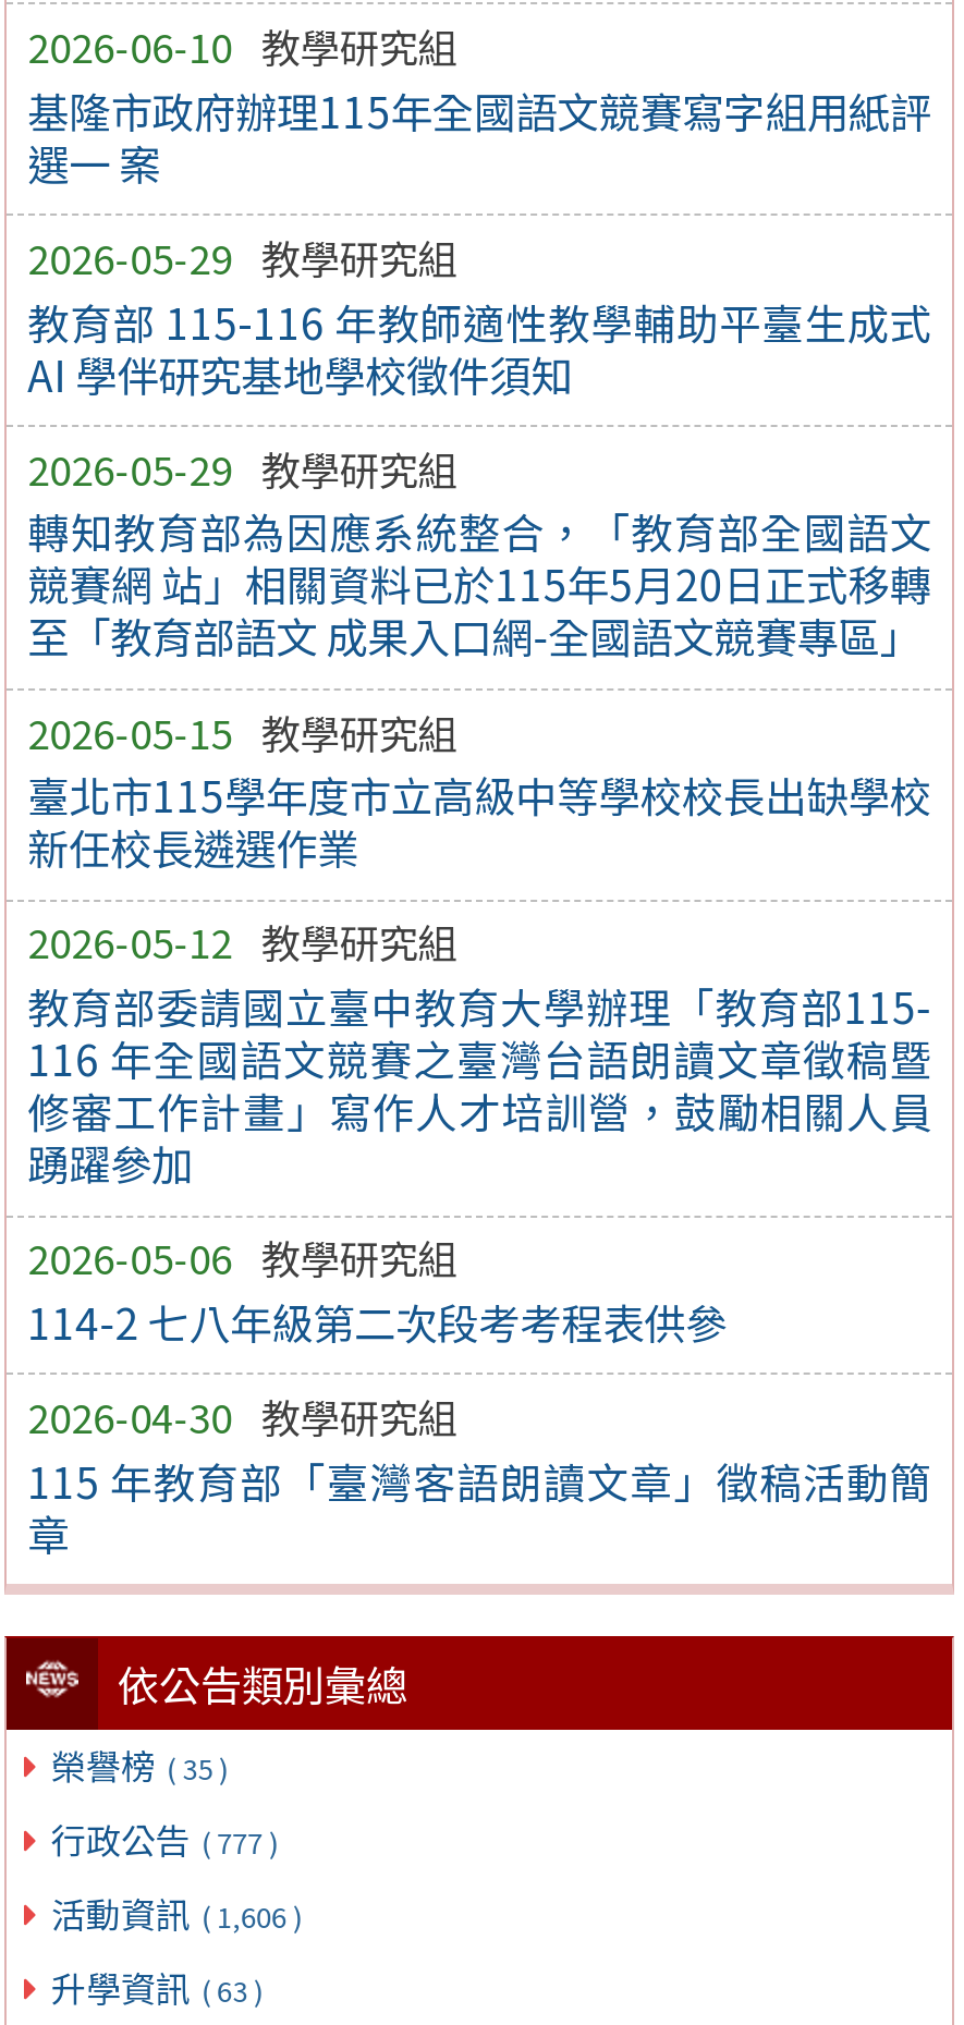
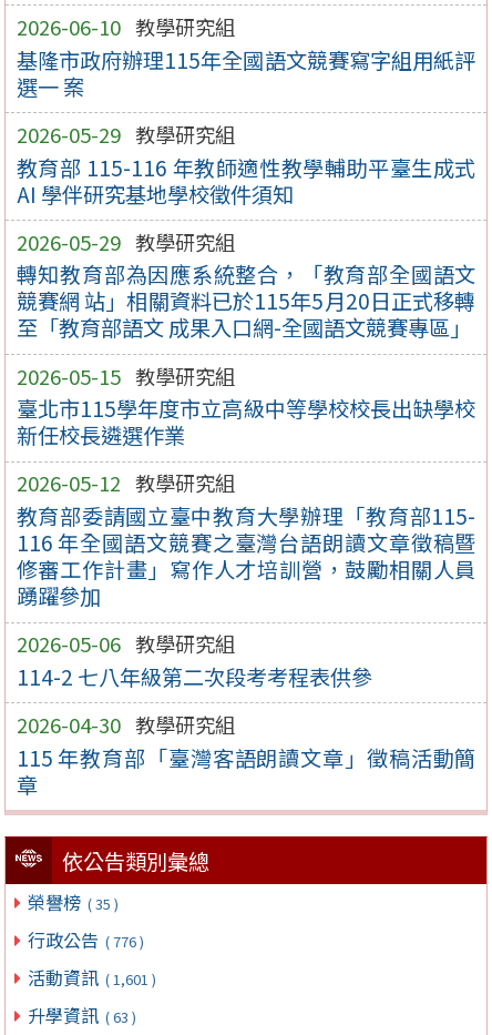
- 行政公告 ( 777 )
+ 行政公告 ( 776 )

- 活動資訊 ( 1,606 )
+ 活動資訊 ( 1,601 )
